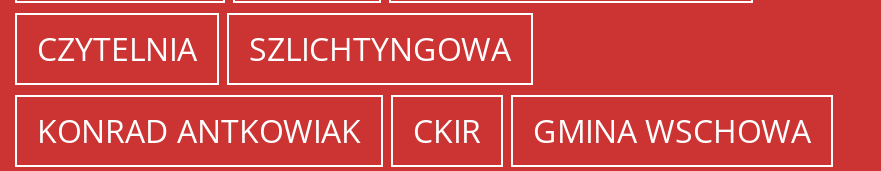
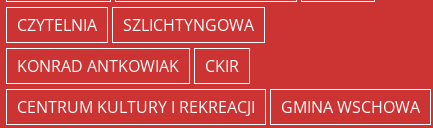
+ CENTRUM KULTURY I REKREACJI
